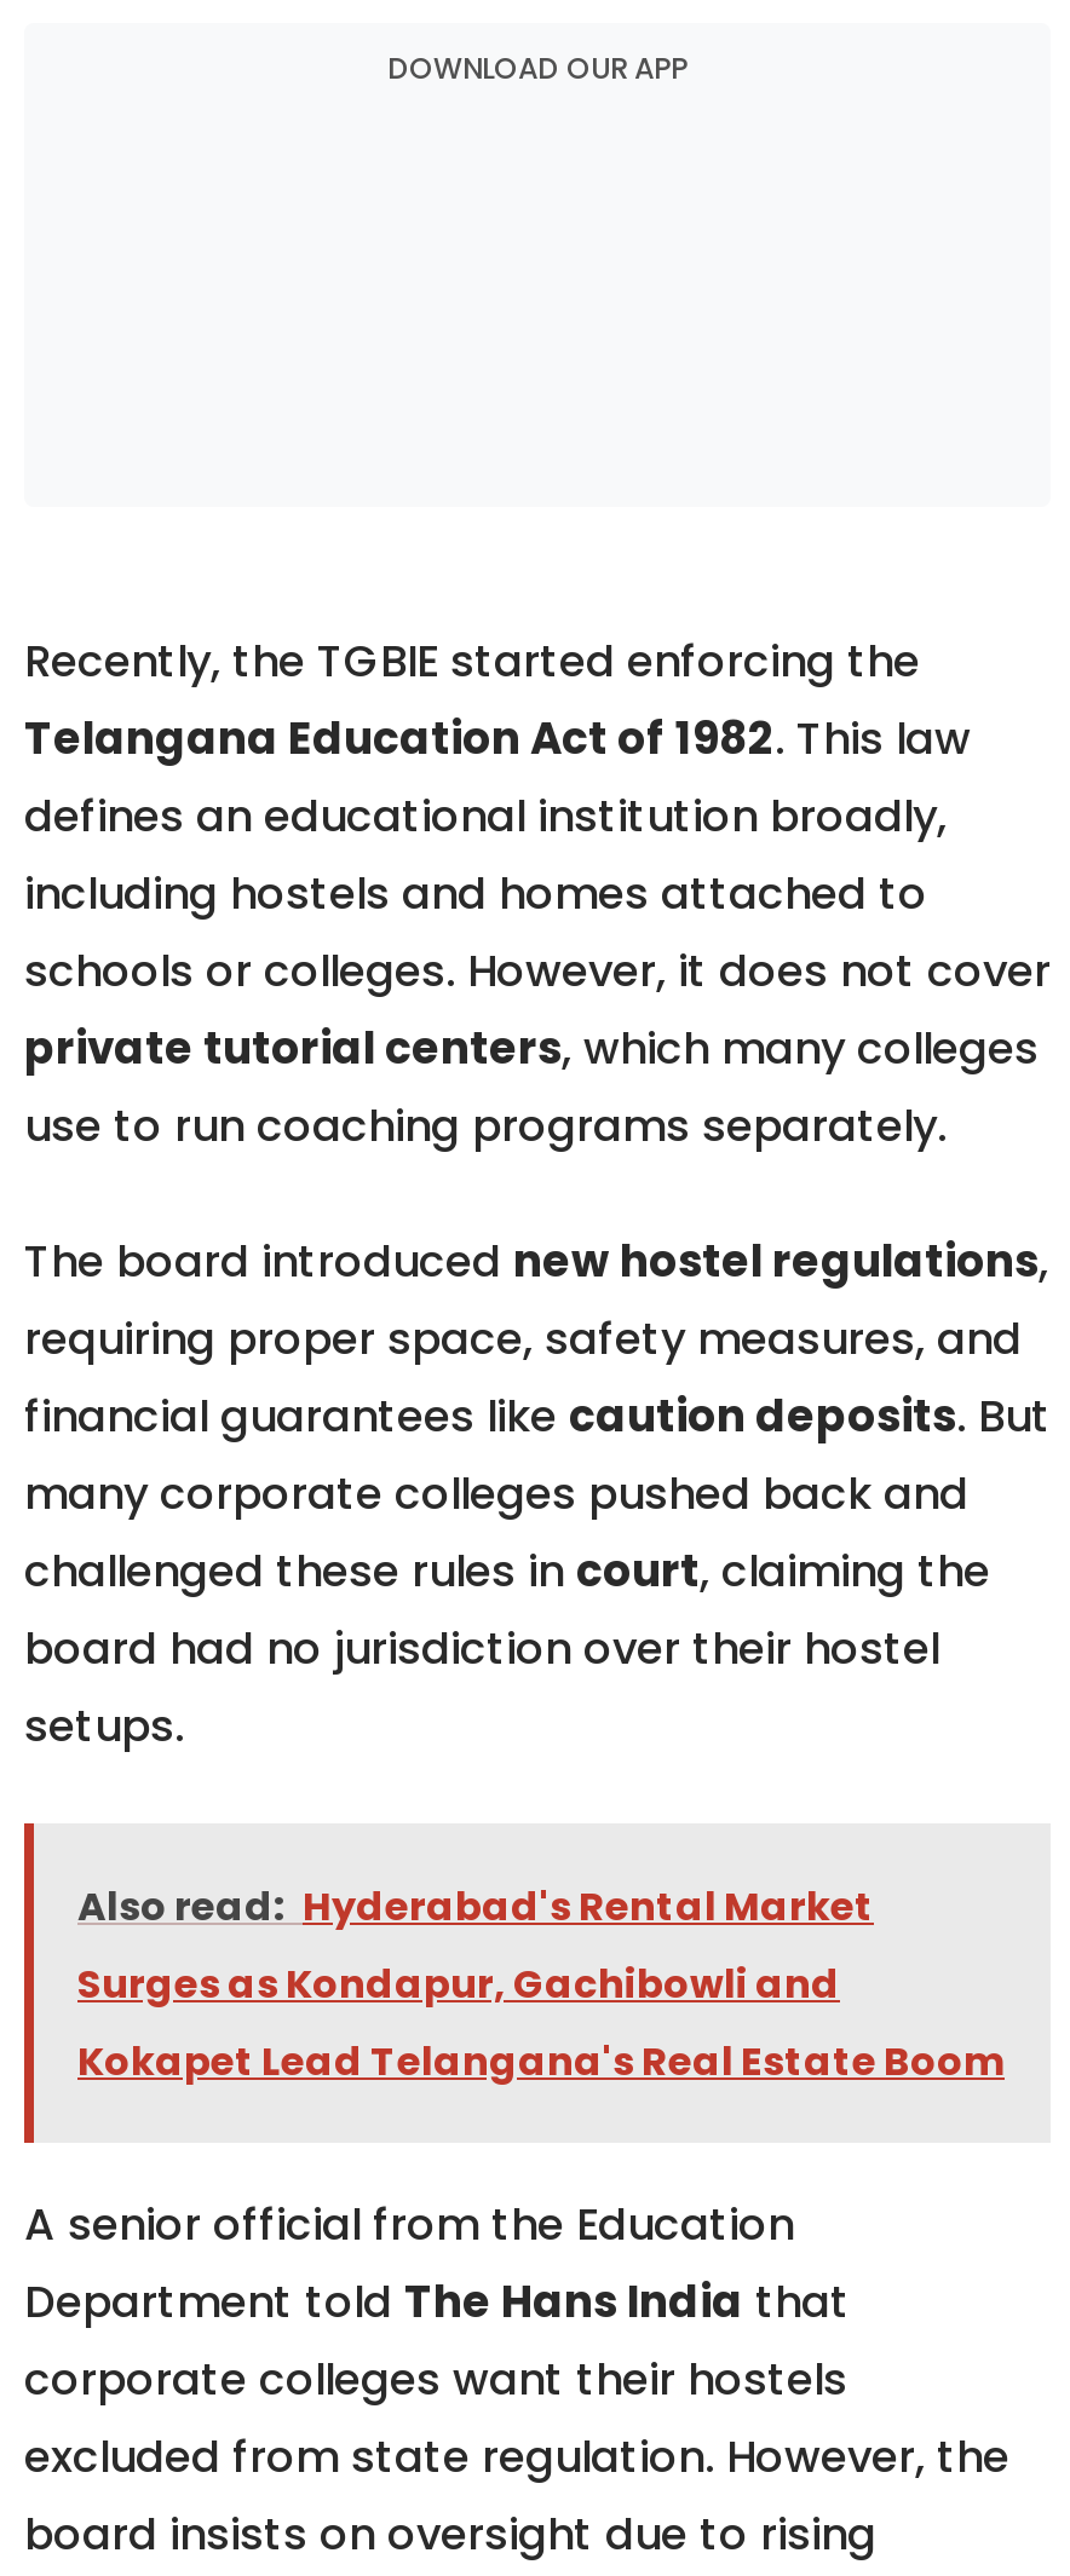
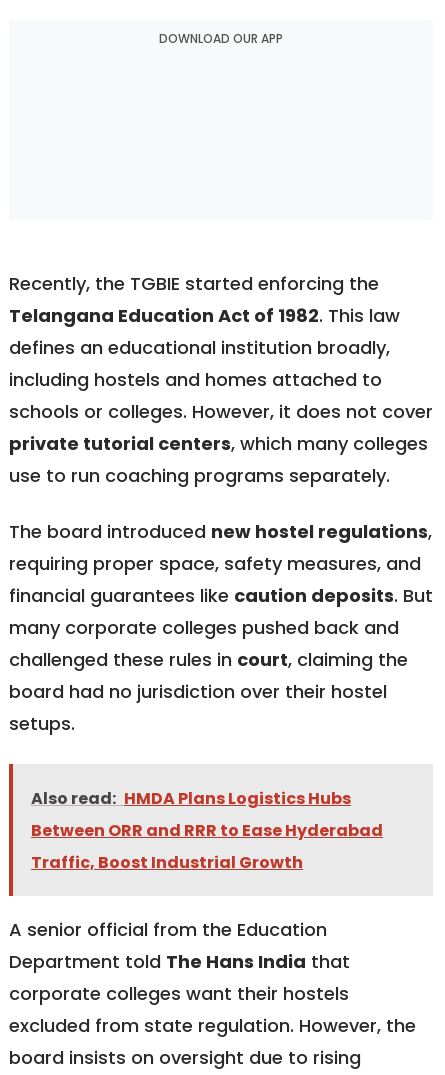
- Also read: Hyderabad's Rental Market
- Surges as Kondapur, Gachibowli and
- Kokapet Lead Telangana's Real Estate Boom
+ Also read: HMDA Plans Logistics Hubs
+ Between ORR and RRR to Ease Hyderabad
+ Traffic, Boost Industrial Growth
